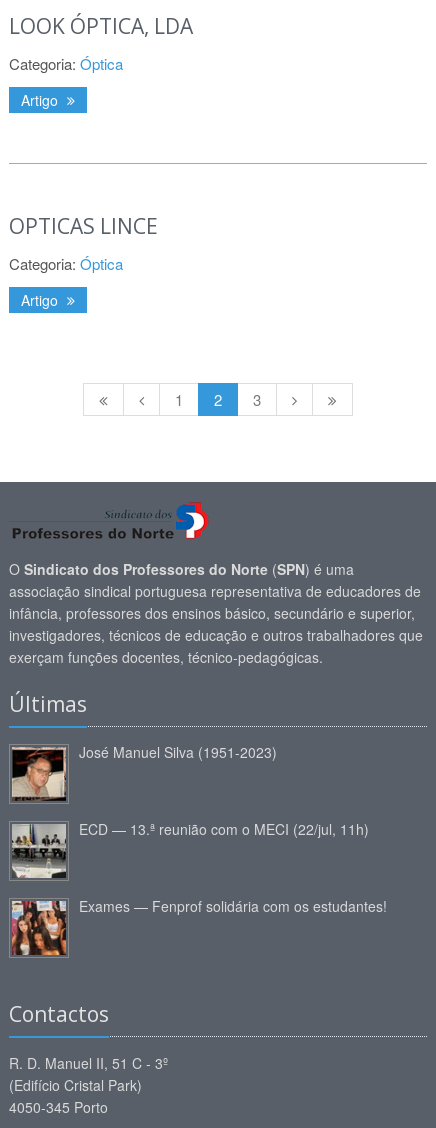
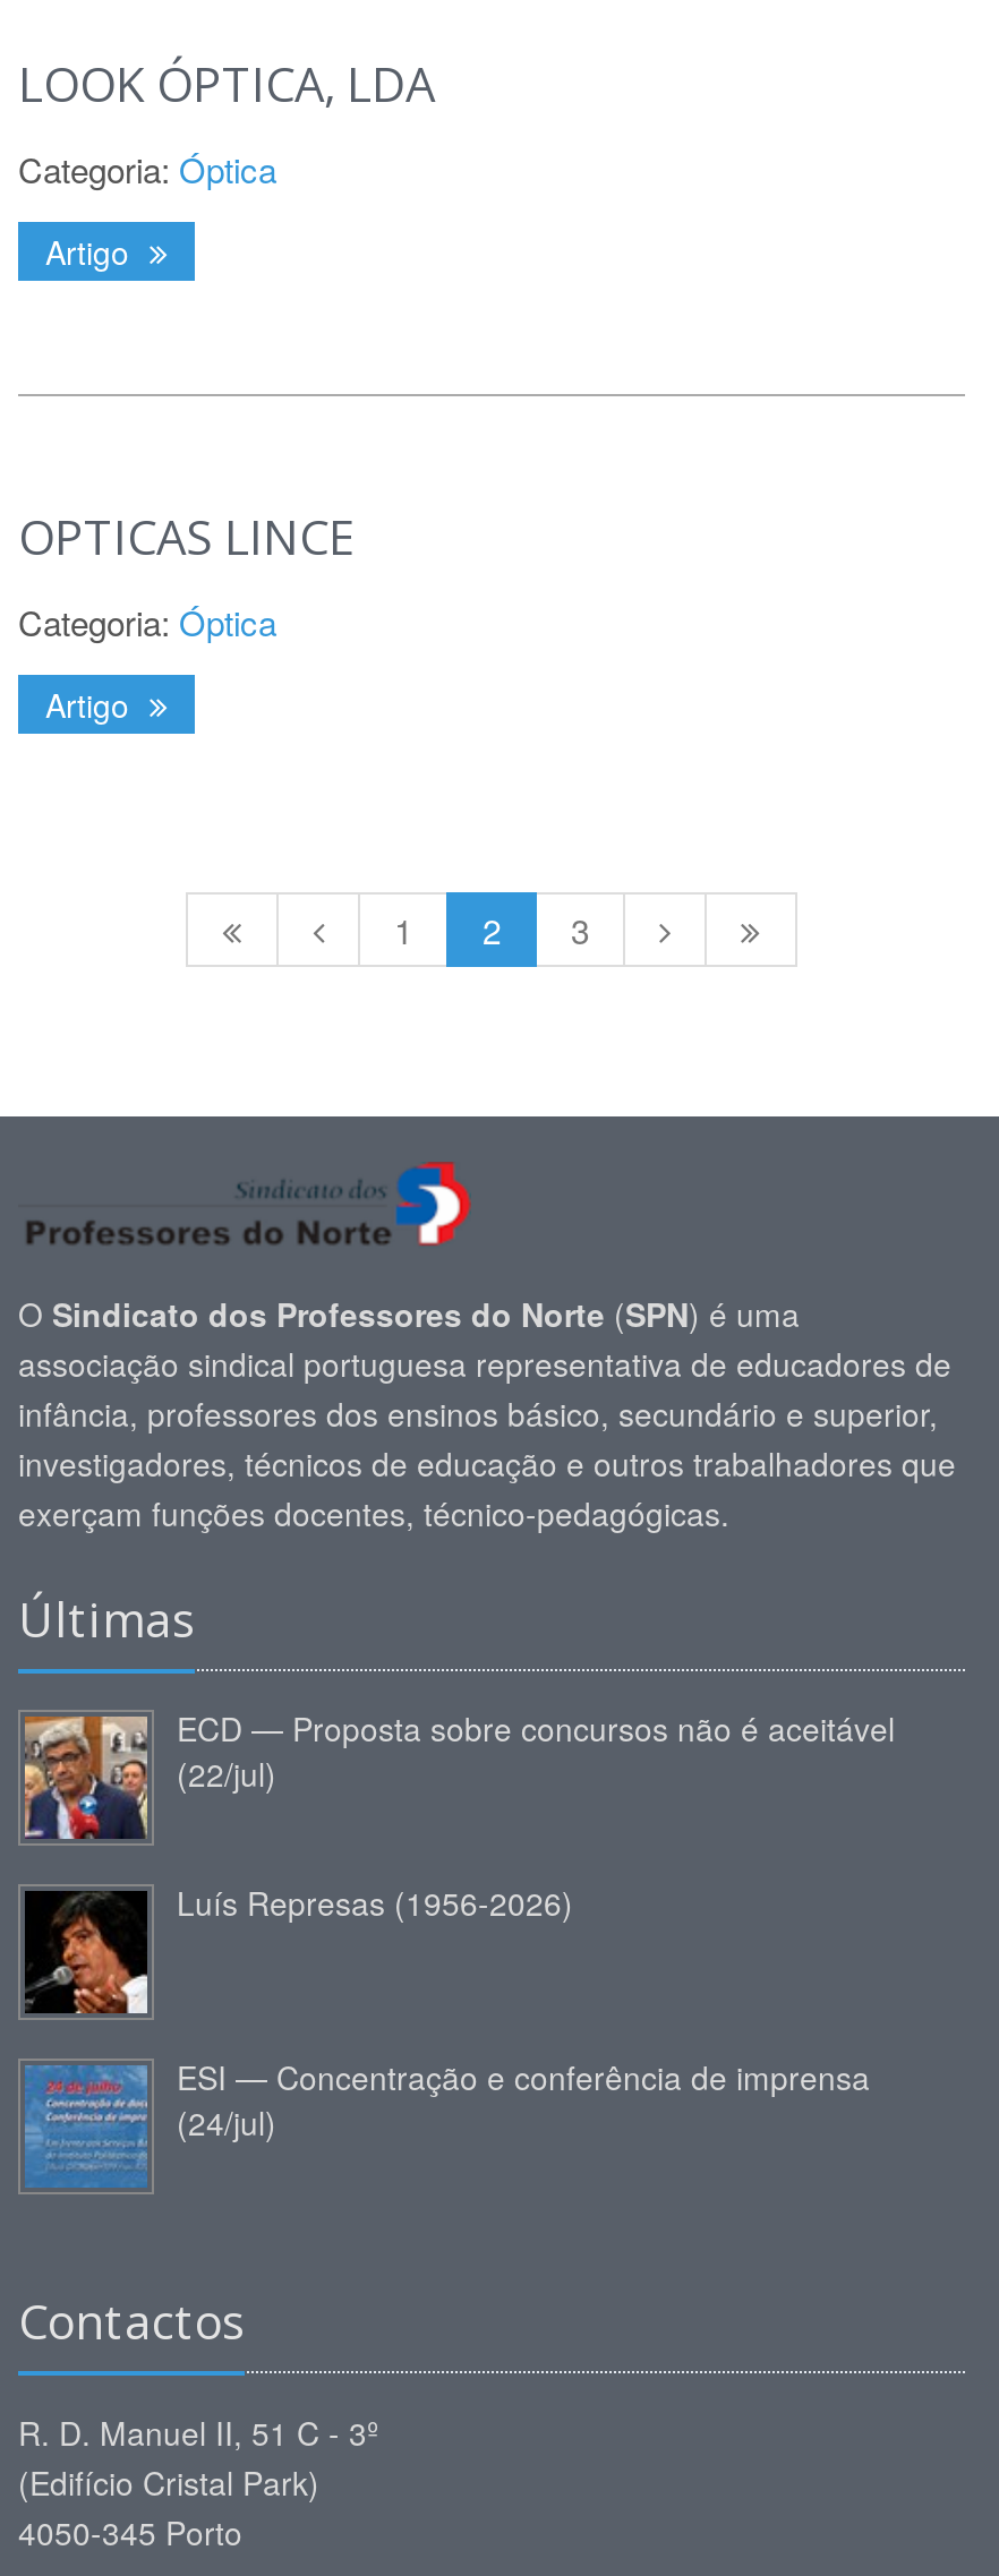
- [image]
- José Manuel Silva (1951-2023)
+ [image]
+ ECD — Proposta sobre concursos não é aceitável
+ (22/jul)

- [image]
- ECD — 13.ª reunião com o MECI (22/jul, 11h)
+ [image]
+ Luís Represas (1956-2026)

- [image]
- Exames — Fenprof solidária com os estudantes!
+ [image]
+ ESI — Concentração e conferência de imprensa
+ (24/jul)
